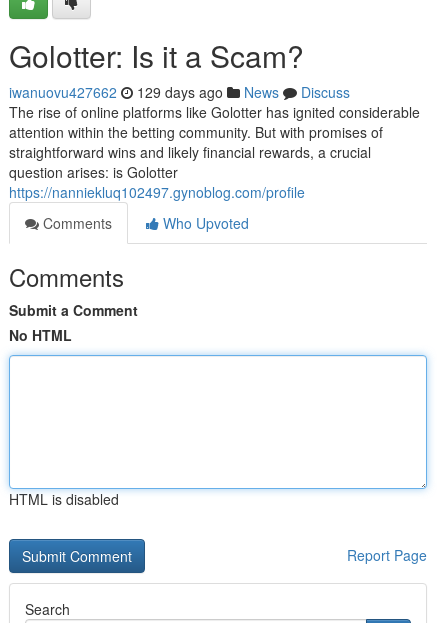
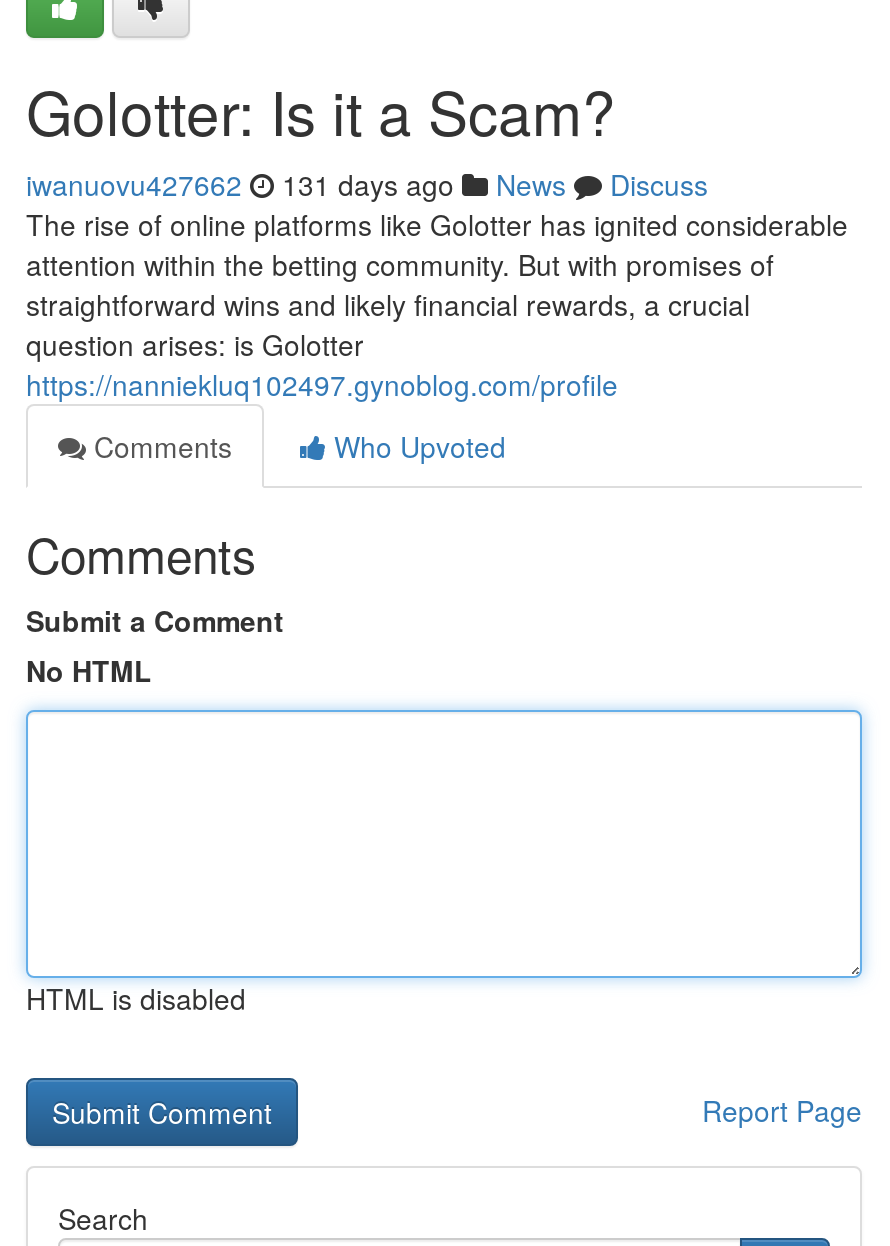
- iwanuovu427662 129 days ago News Discuss
+ iwanuovu427662 131 days ago News Discuss
